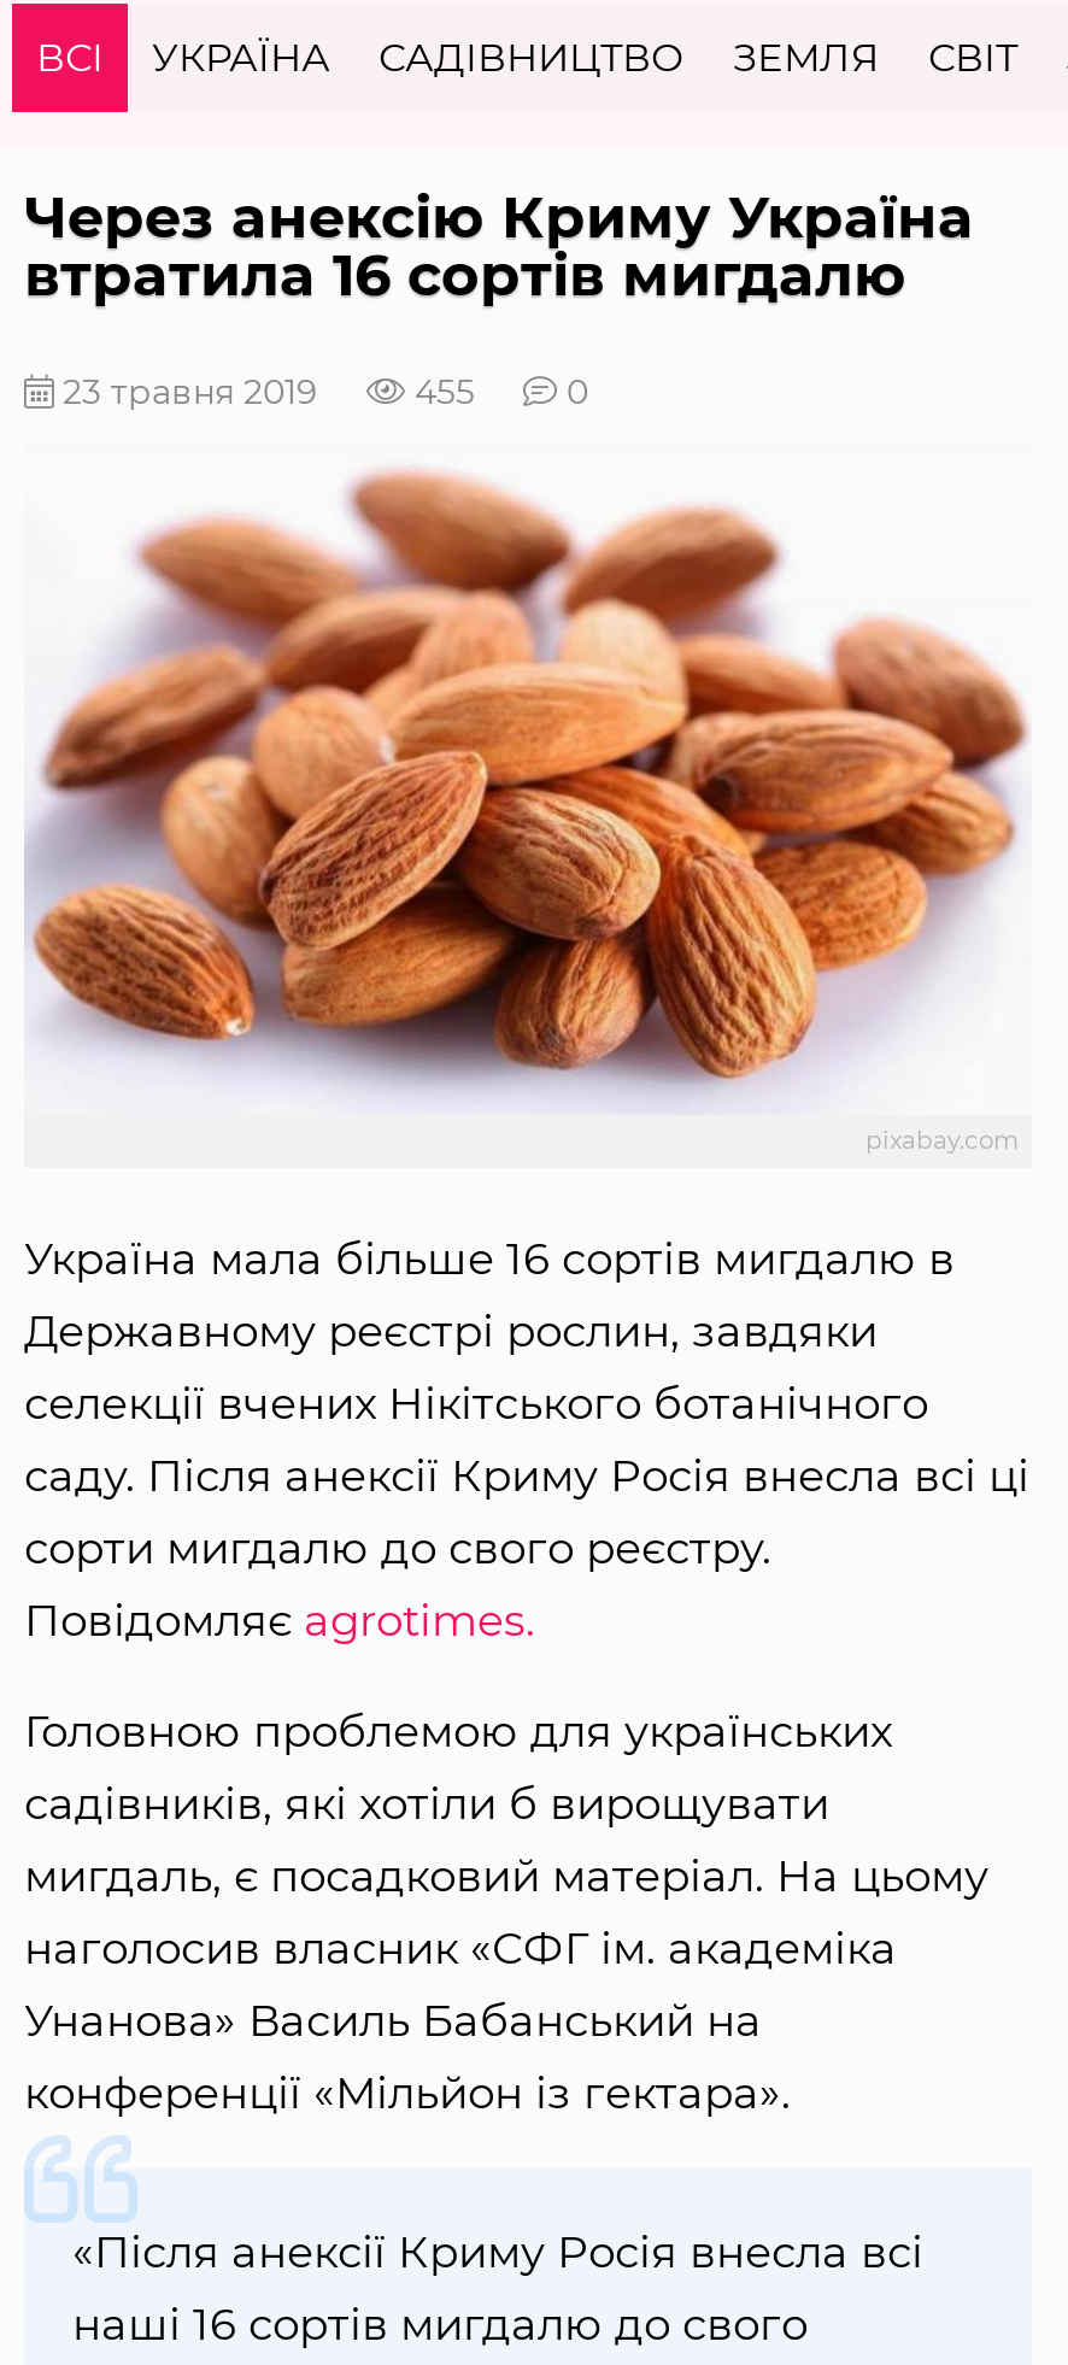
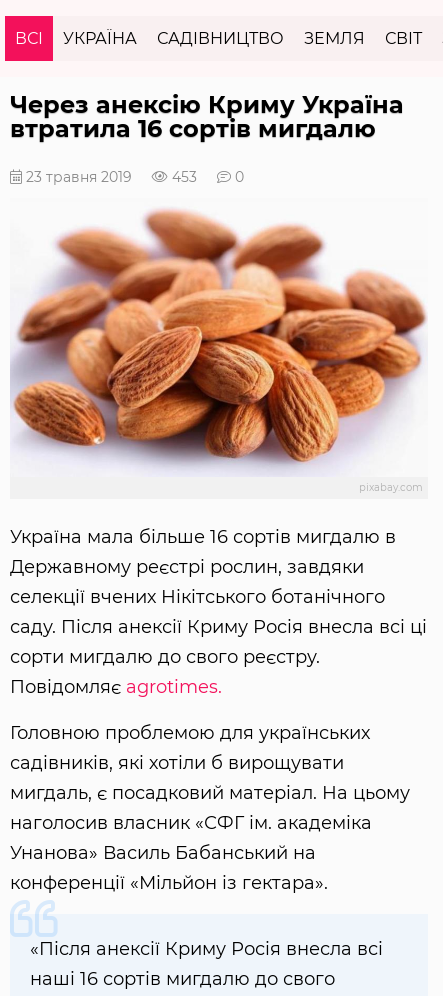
- 455
+ 453
